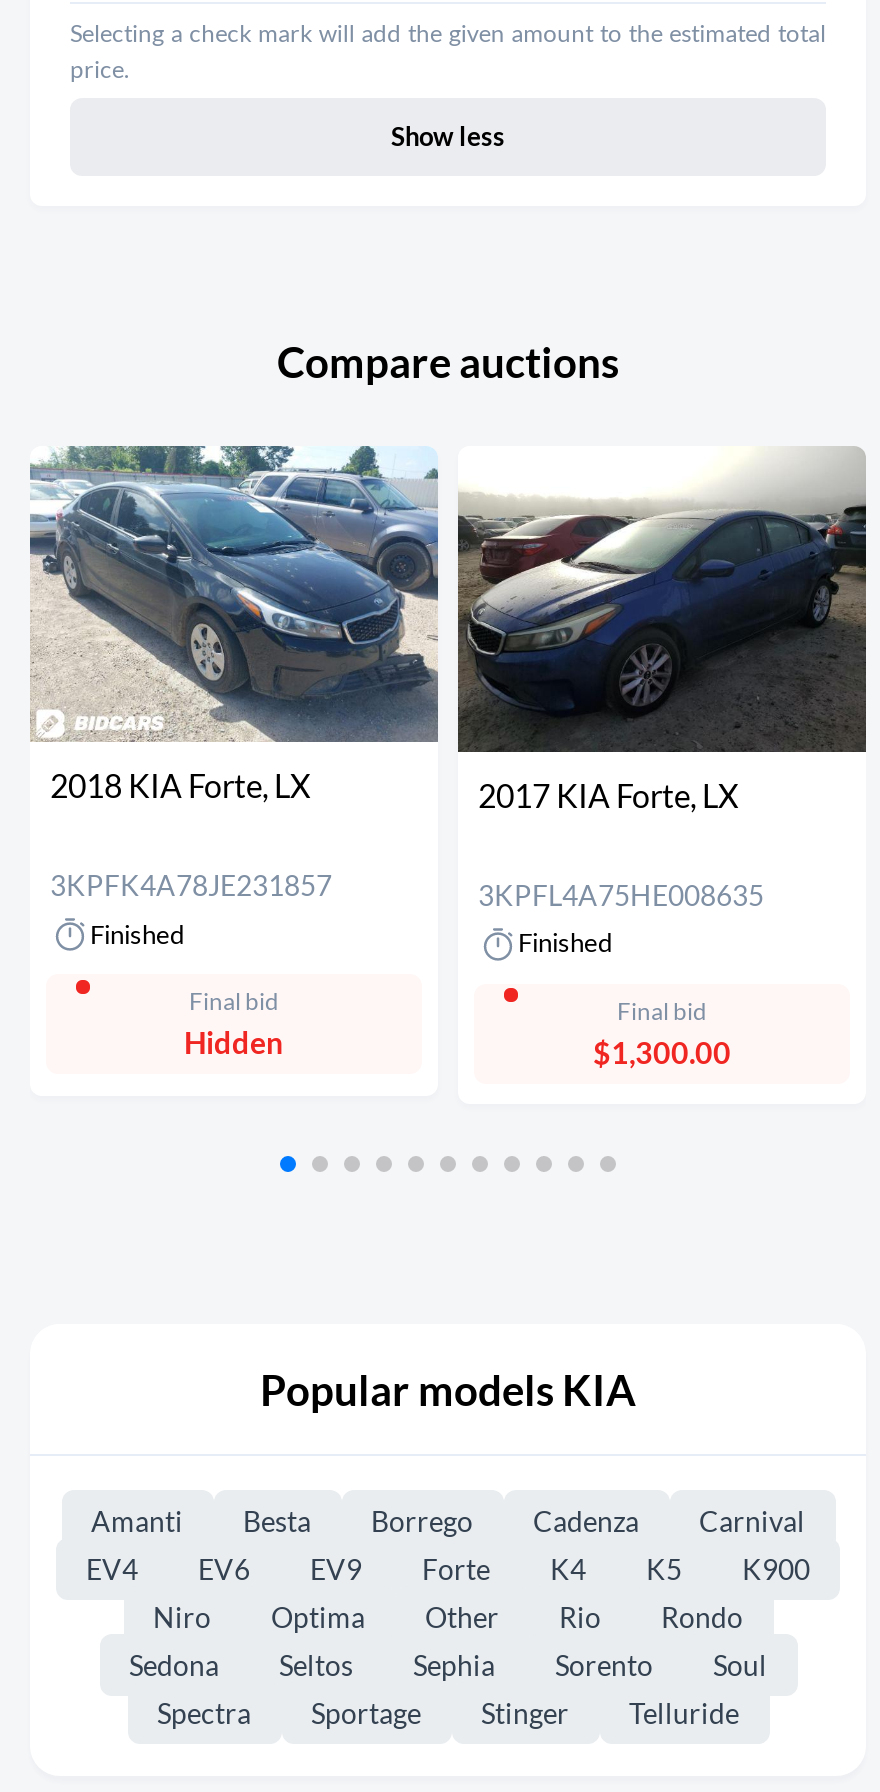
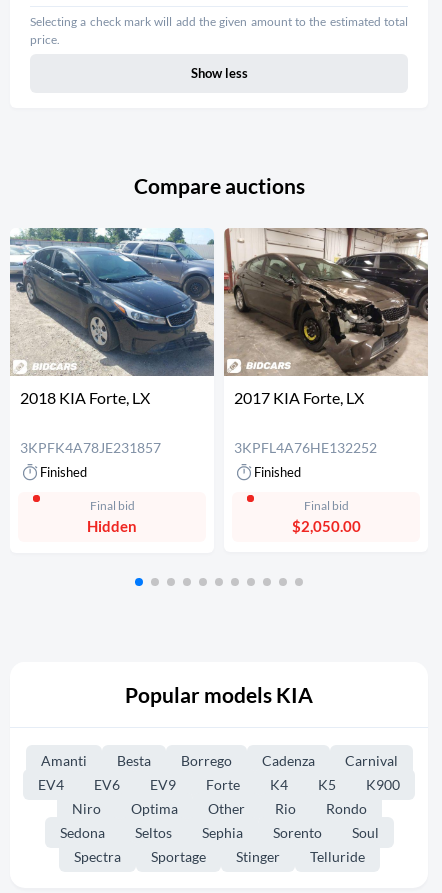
- [image]
+ [image]

- 3KPFL4A75HE008635
+ 3KPFL4A76HE132252

- $1,300.00
+ $2,050.00
